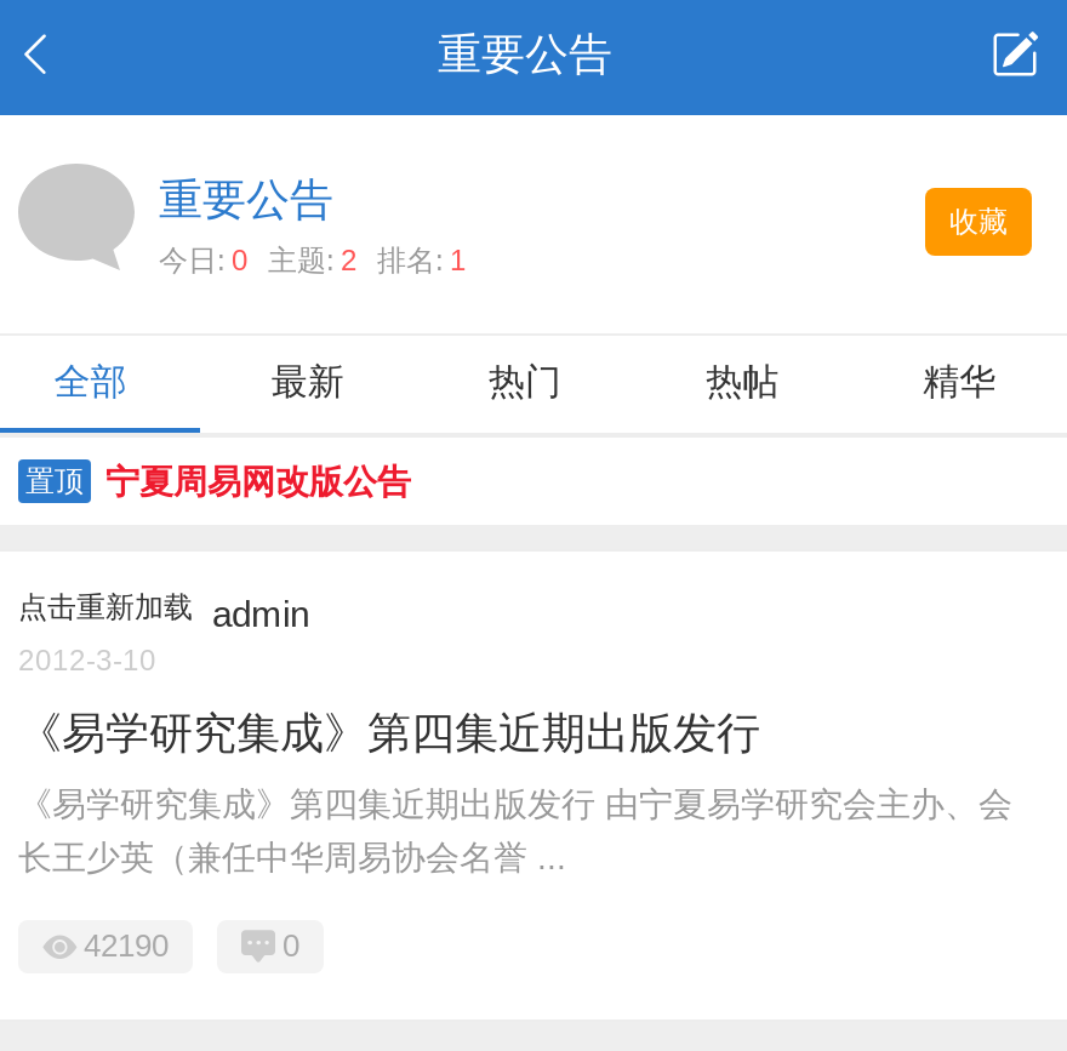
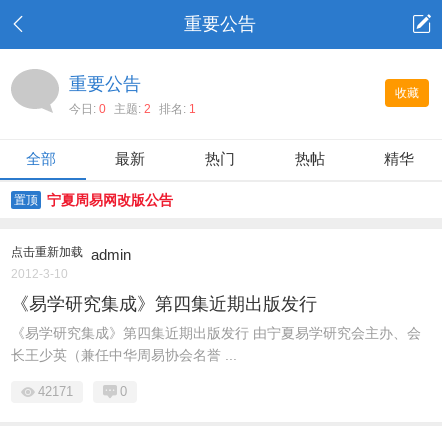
- 42190
+ 42171
